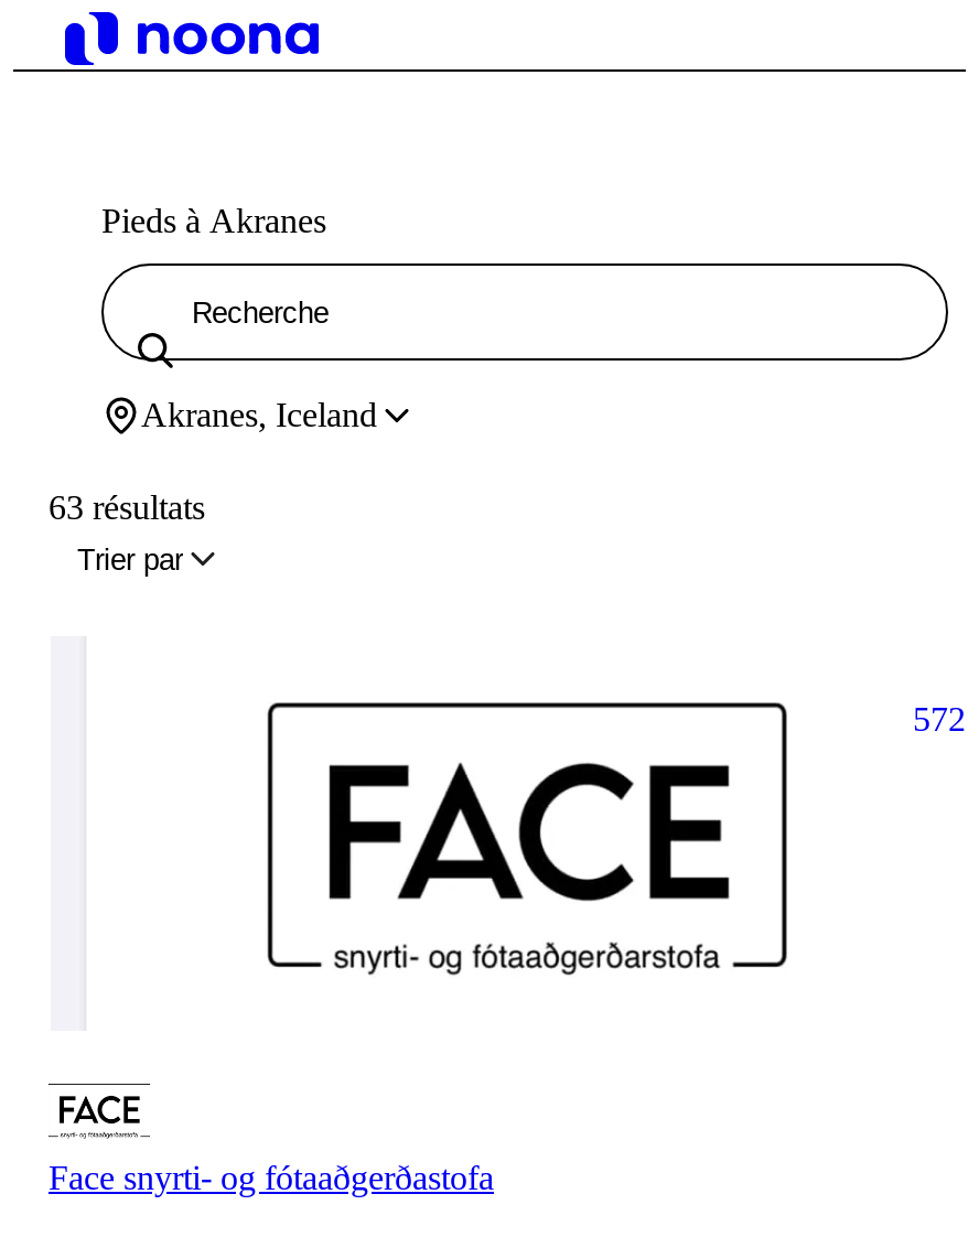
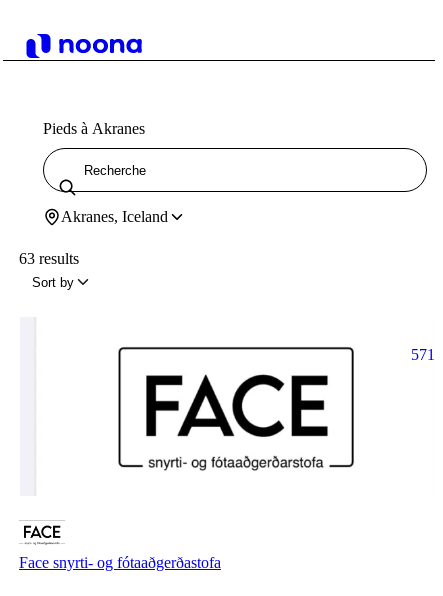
- 63 résultats
- Trier par
+ 63 results
+ Sort by

- 572
+ 571
